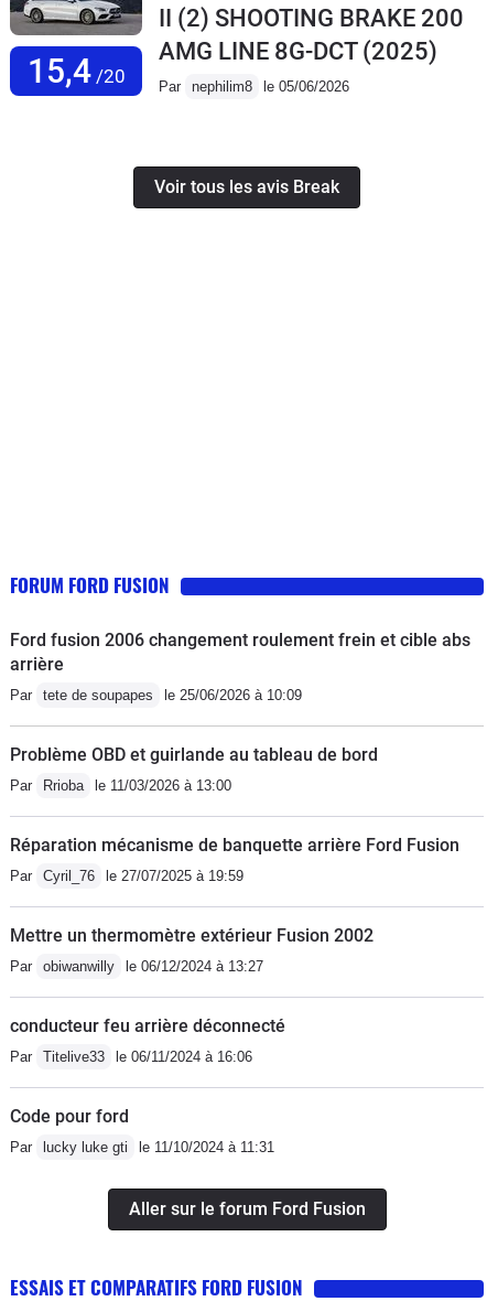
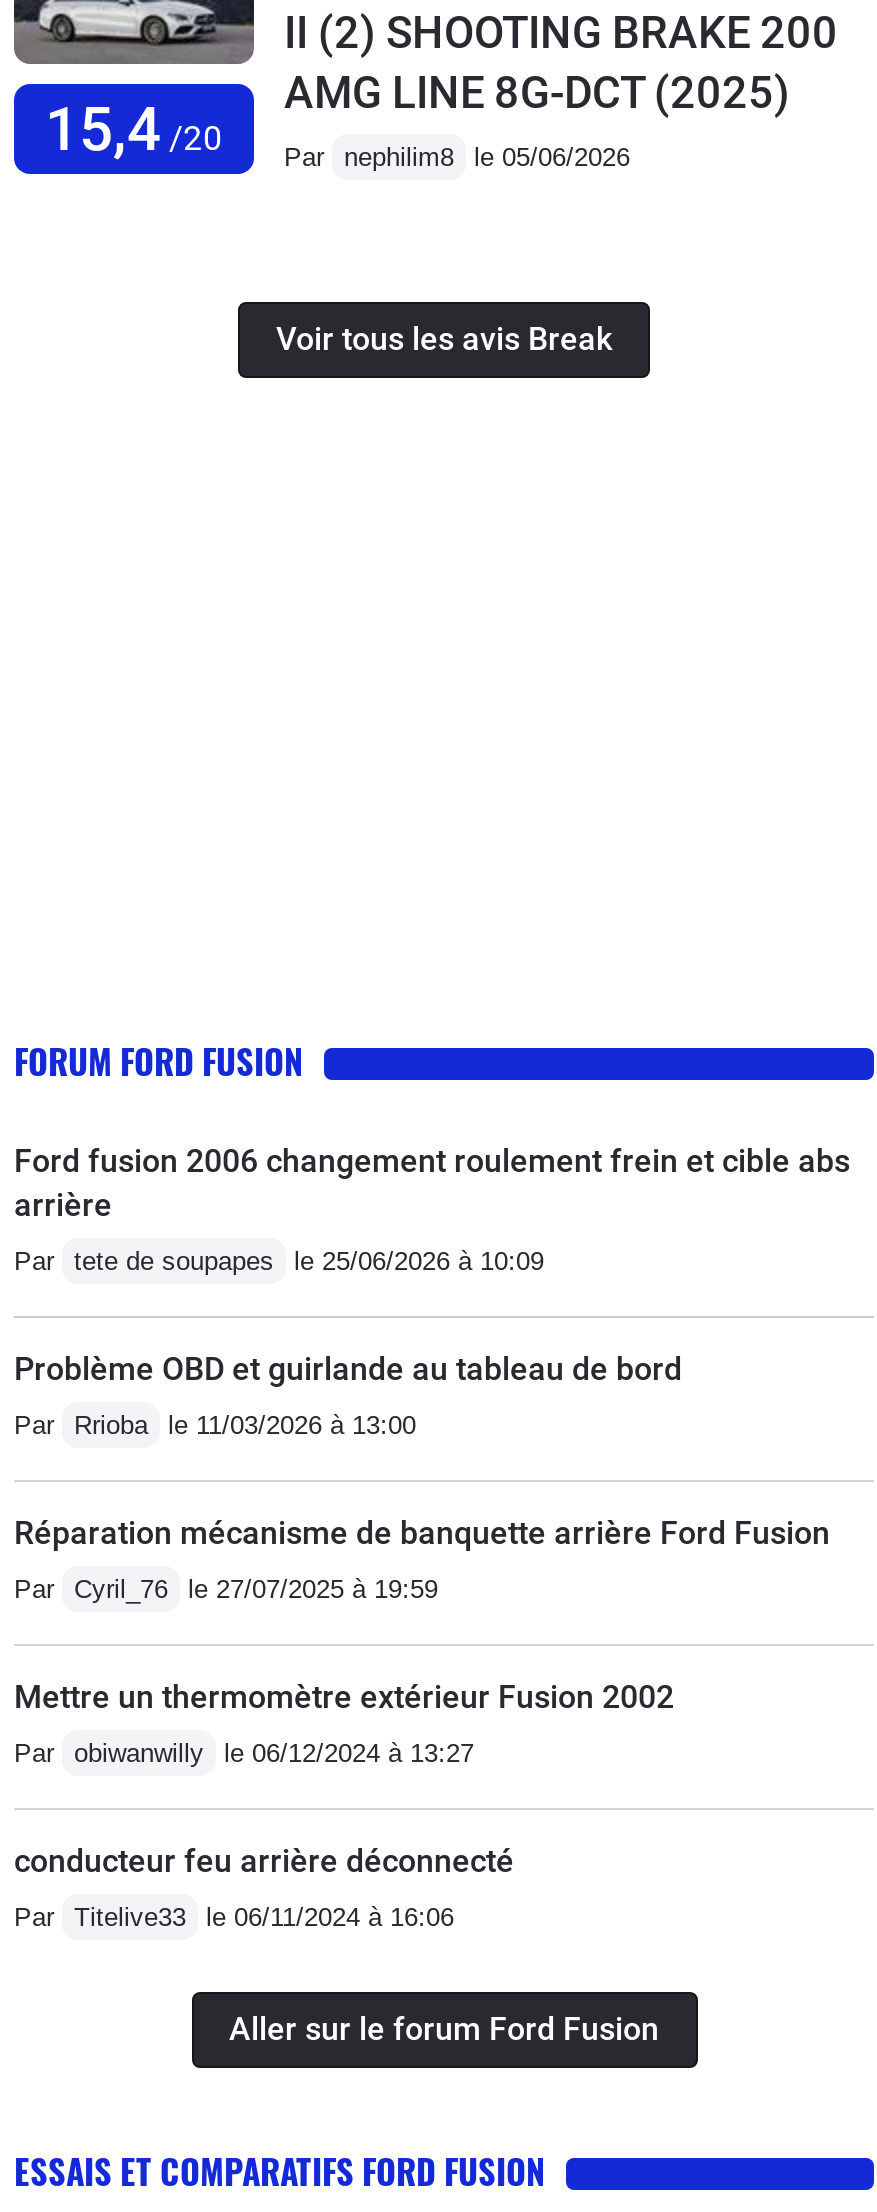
- Code pour ford
- Par lucky luke gti le 11/10/2024 à 11:31
